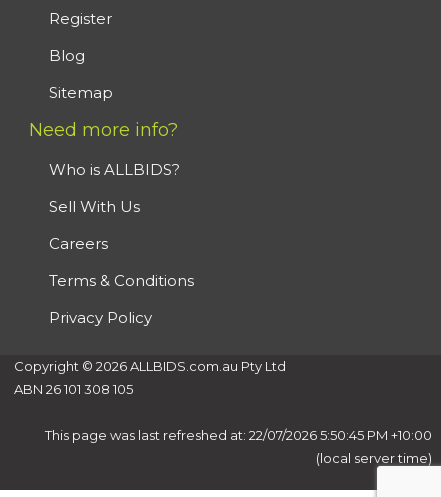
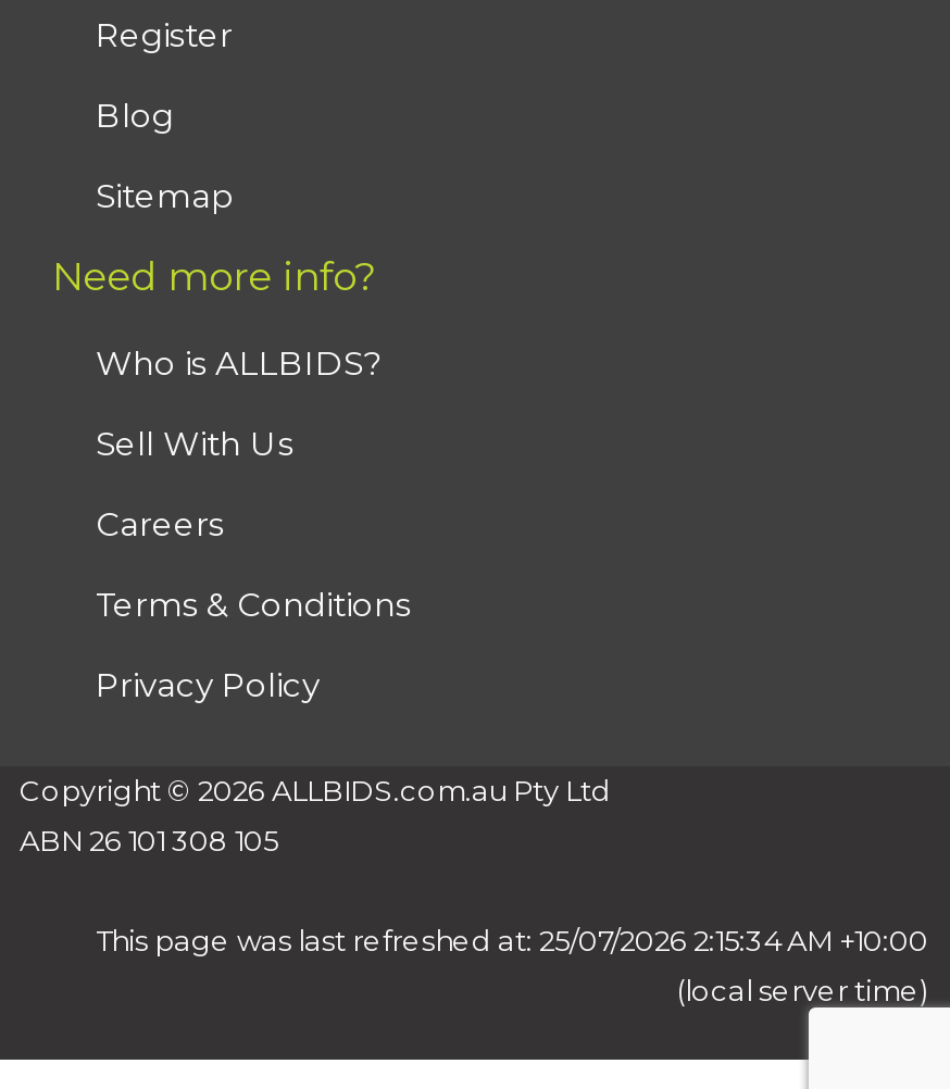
- This page was last refreshed at: 22/07/2026 5:50:45 PM +10:00
+ This page was last refreshed at: 25/07/2026 2:15:34 AM +10:00
